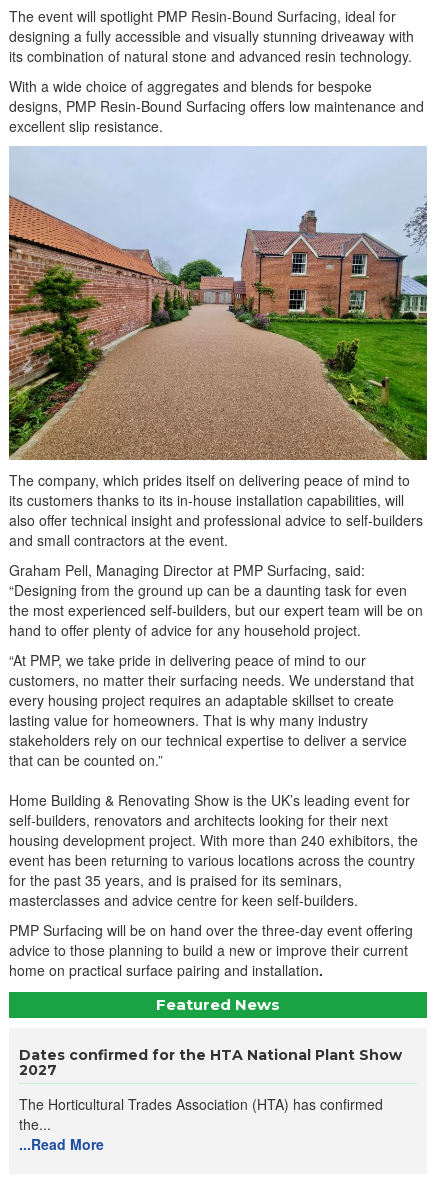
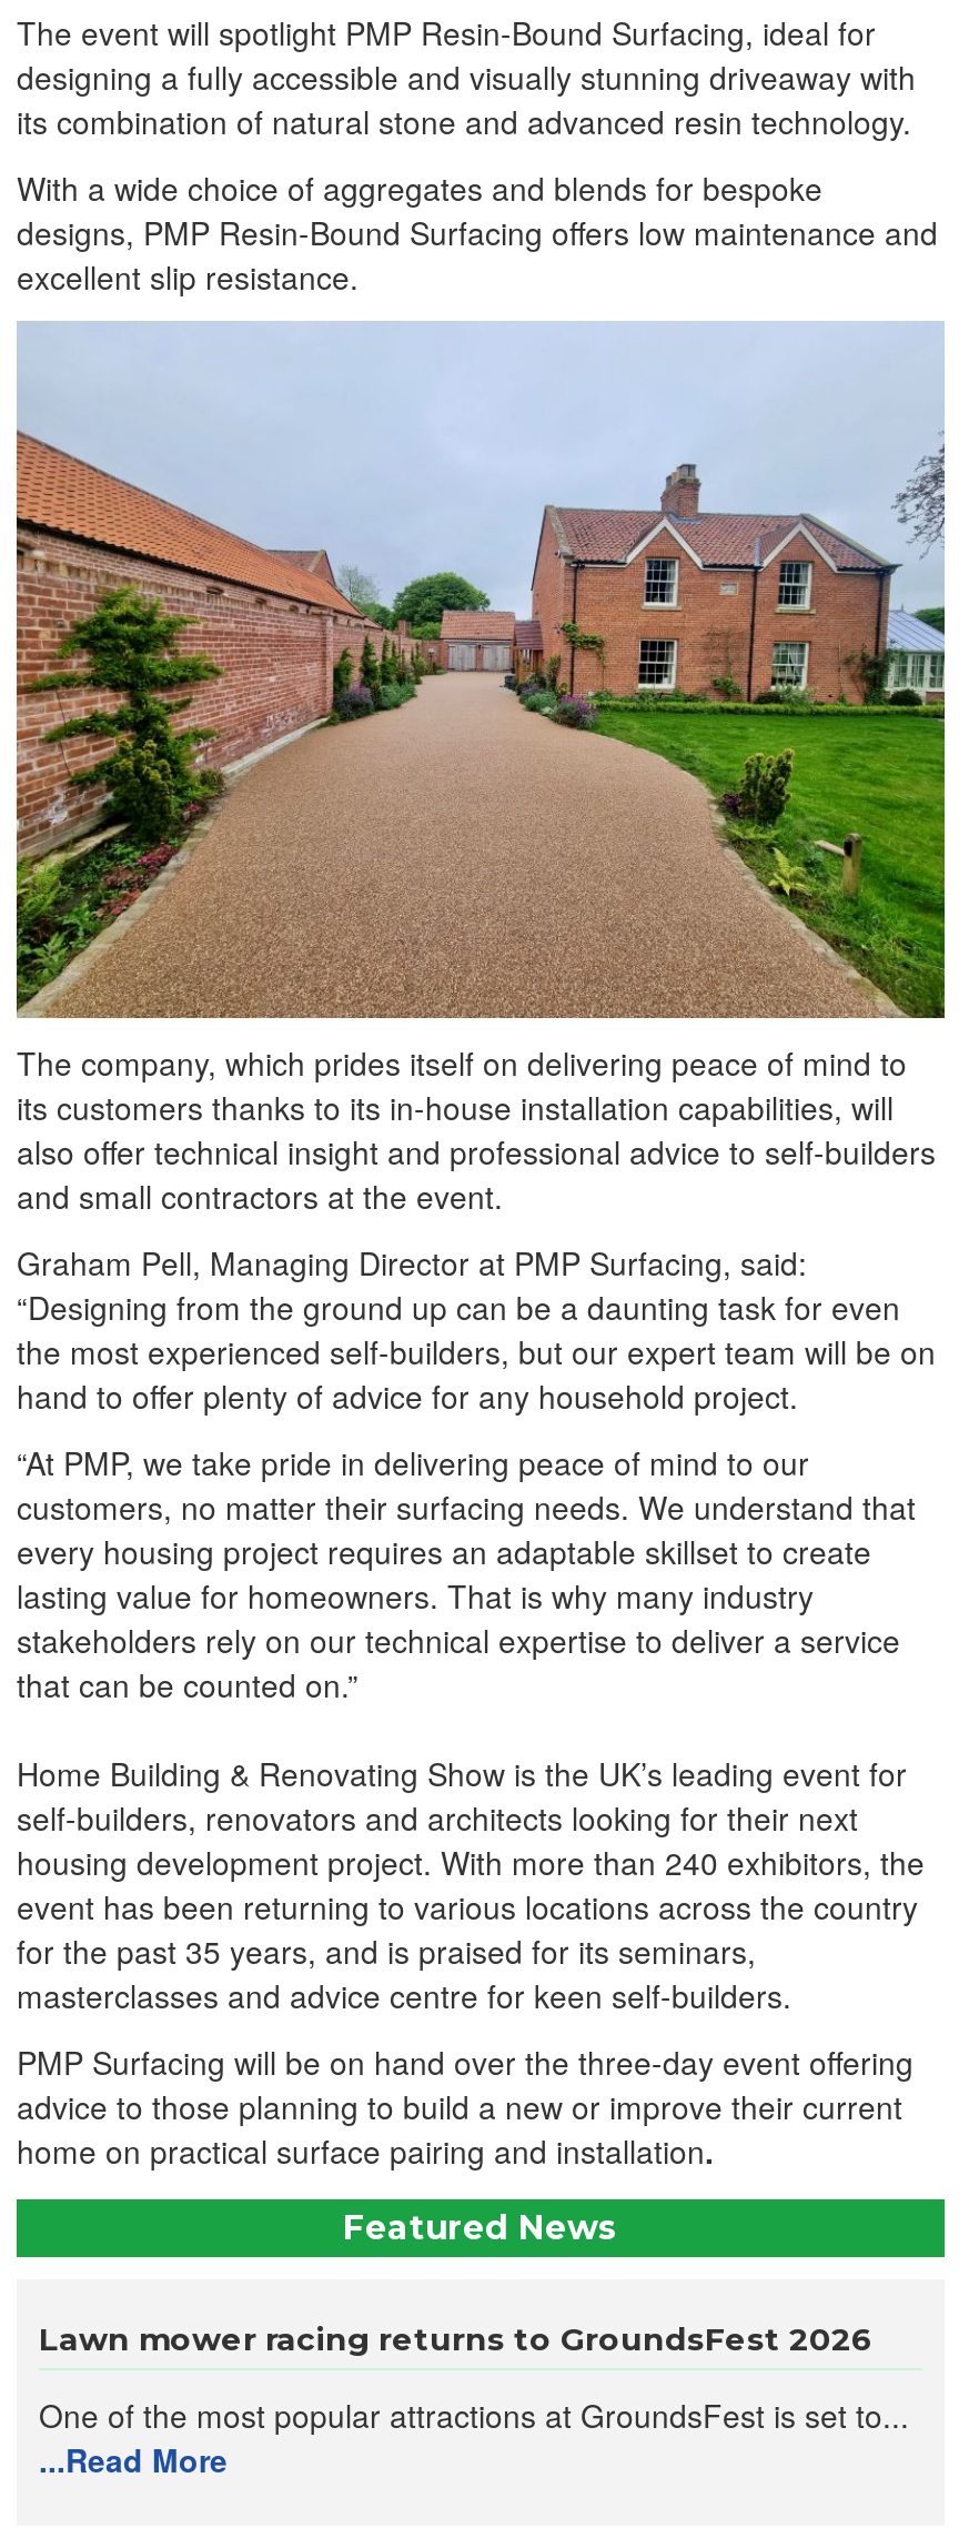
- Dates confirmed for the HTA National Plant Show
- 2027
+ Lawn mower racing returns to GroundsFest 2026

- The Horticultural Trades Association (HTA) has confirmed
- the...
+ One of the most popular attractions at GroundsFest is set to...
